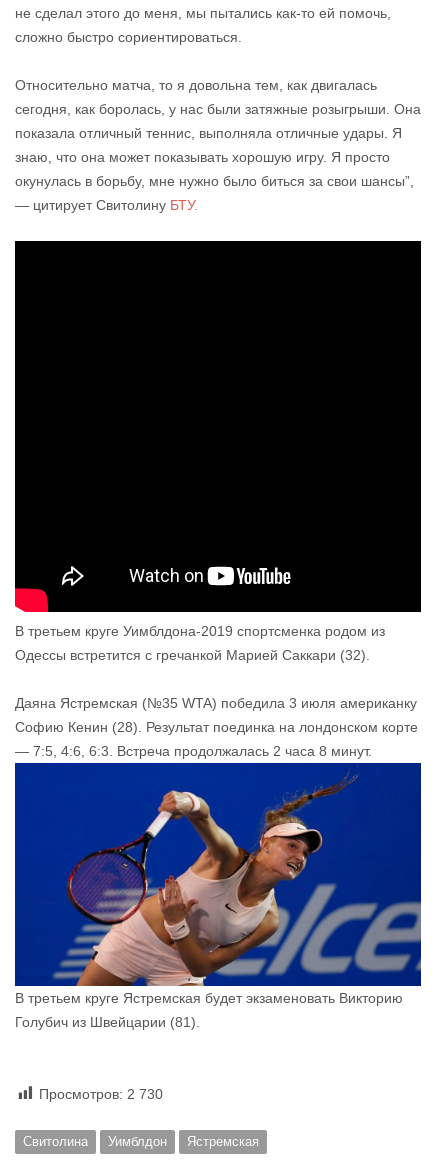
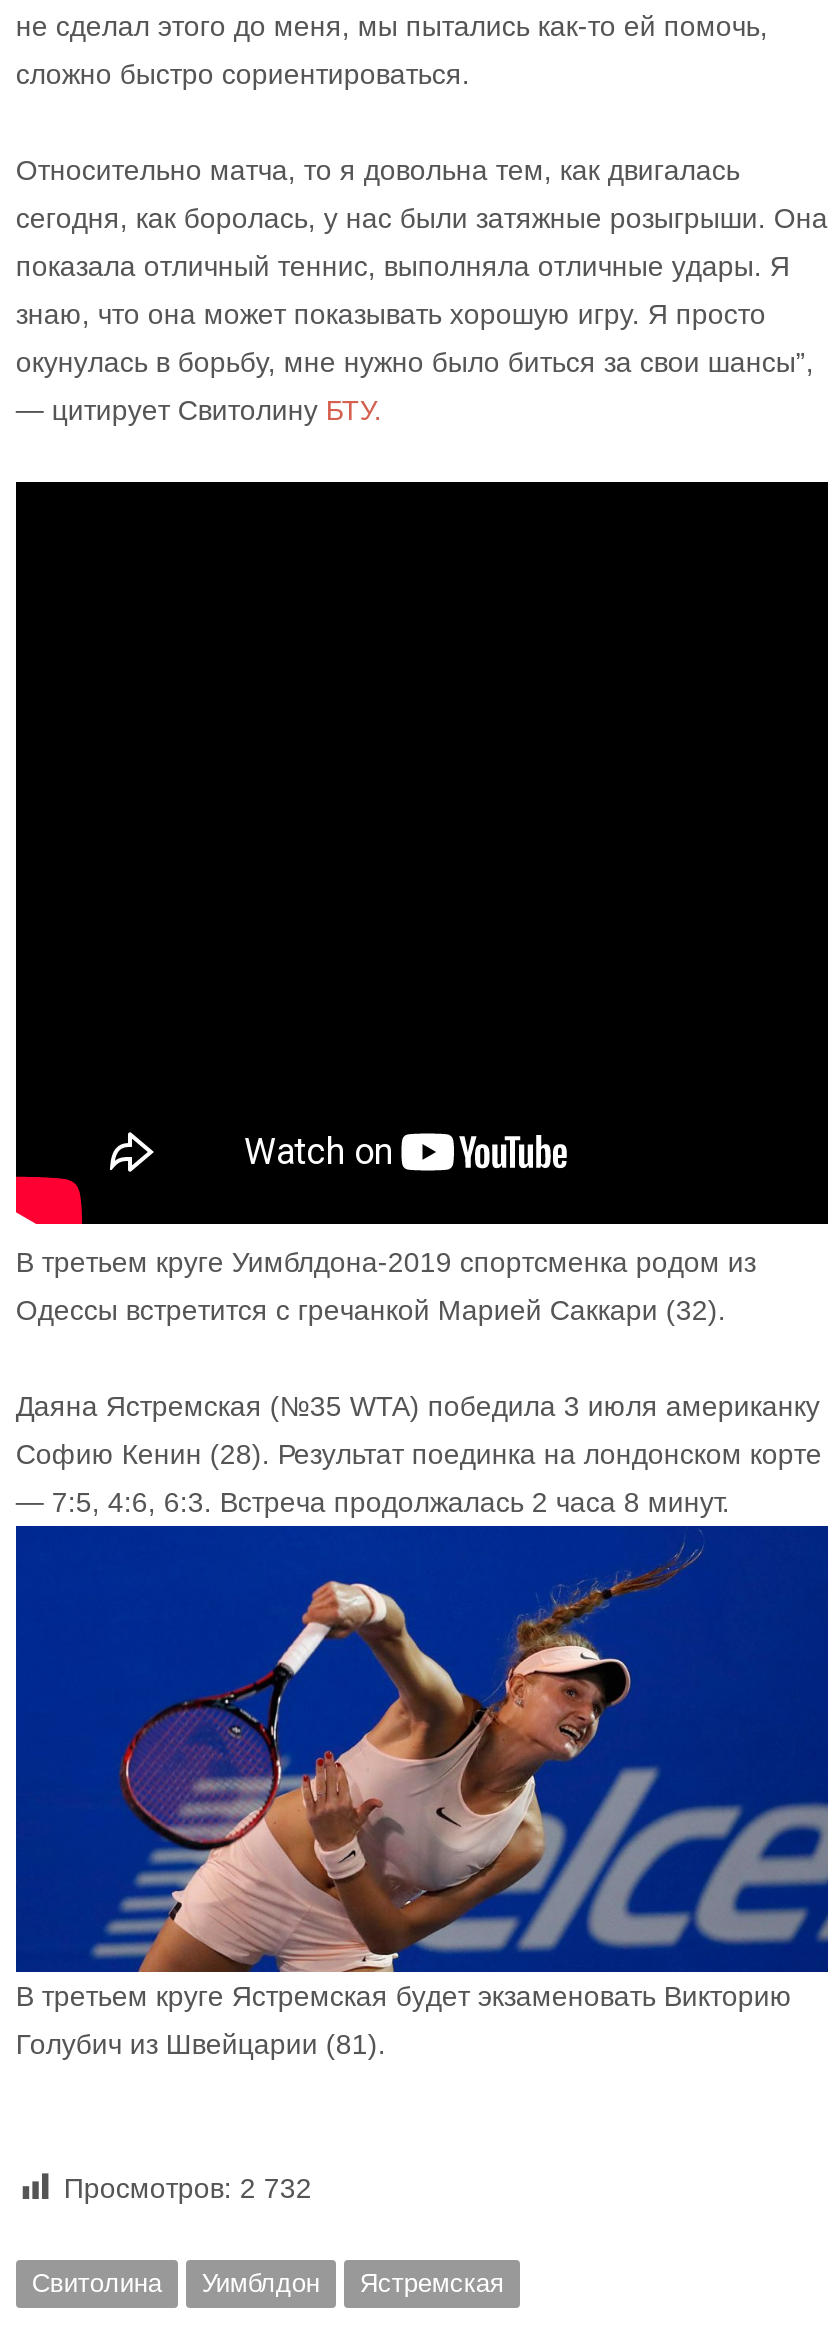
- Просмотров: 2 730
+ Просмотров: 2 732
